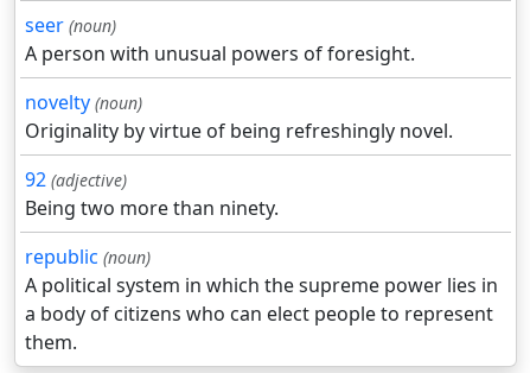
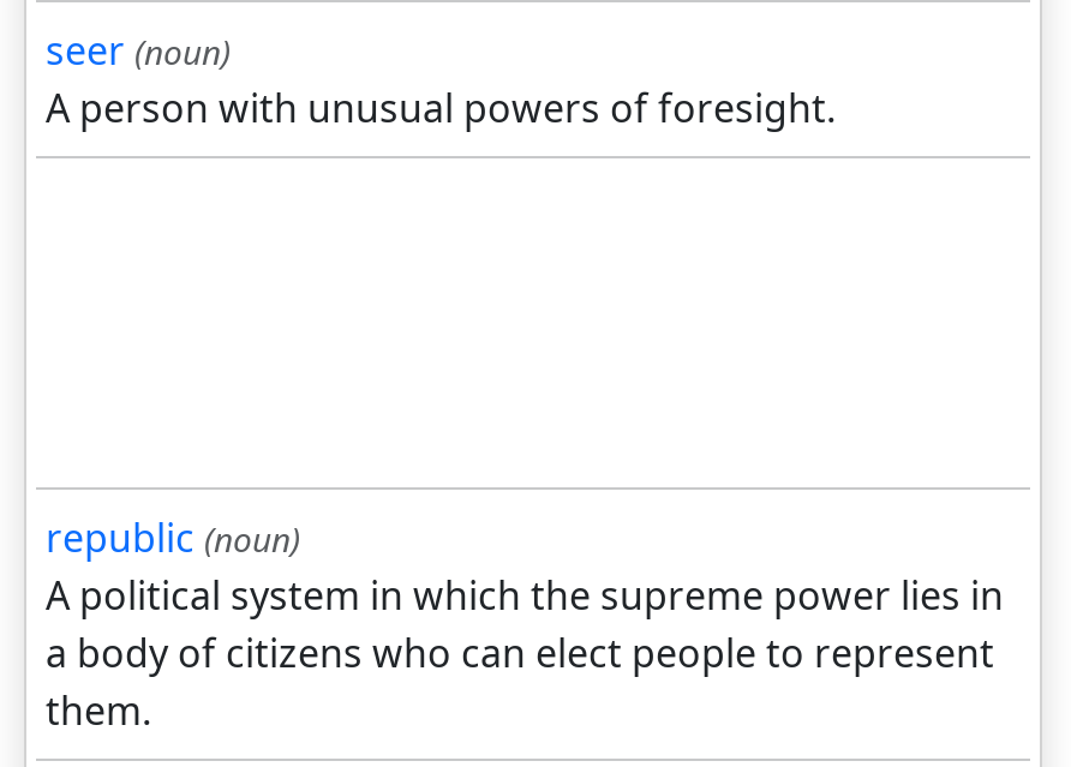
- novelty (noun)
- Originality by virtue of being refreshingly novel.
- 92 (adjective)
- Being two more than ninety.
